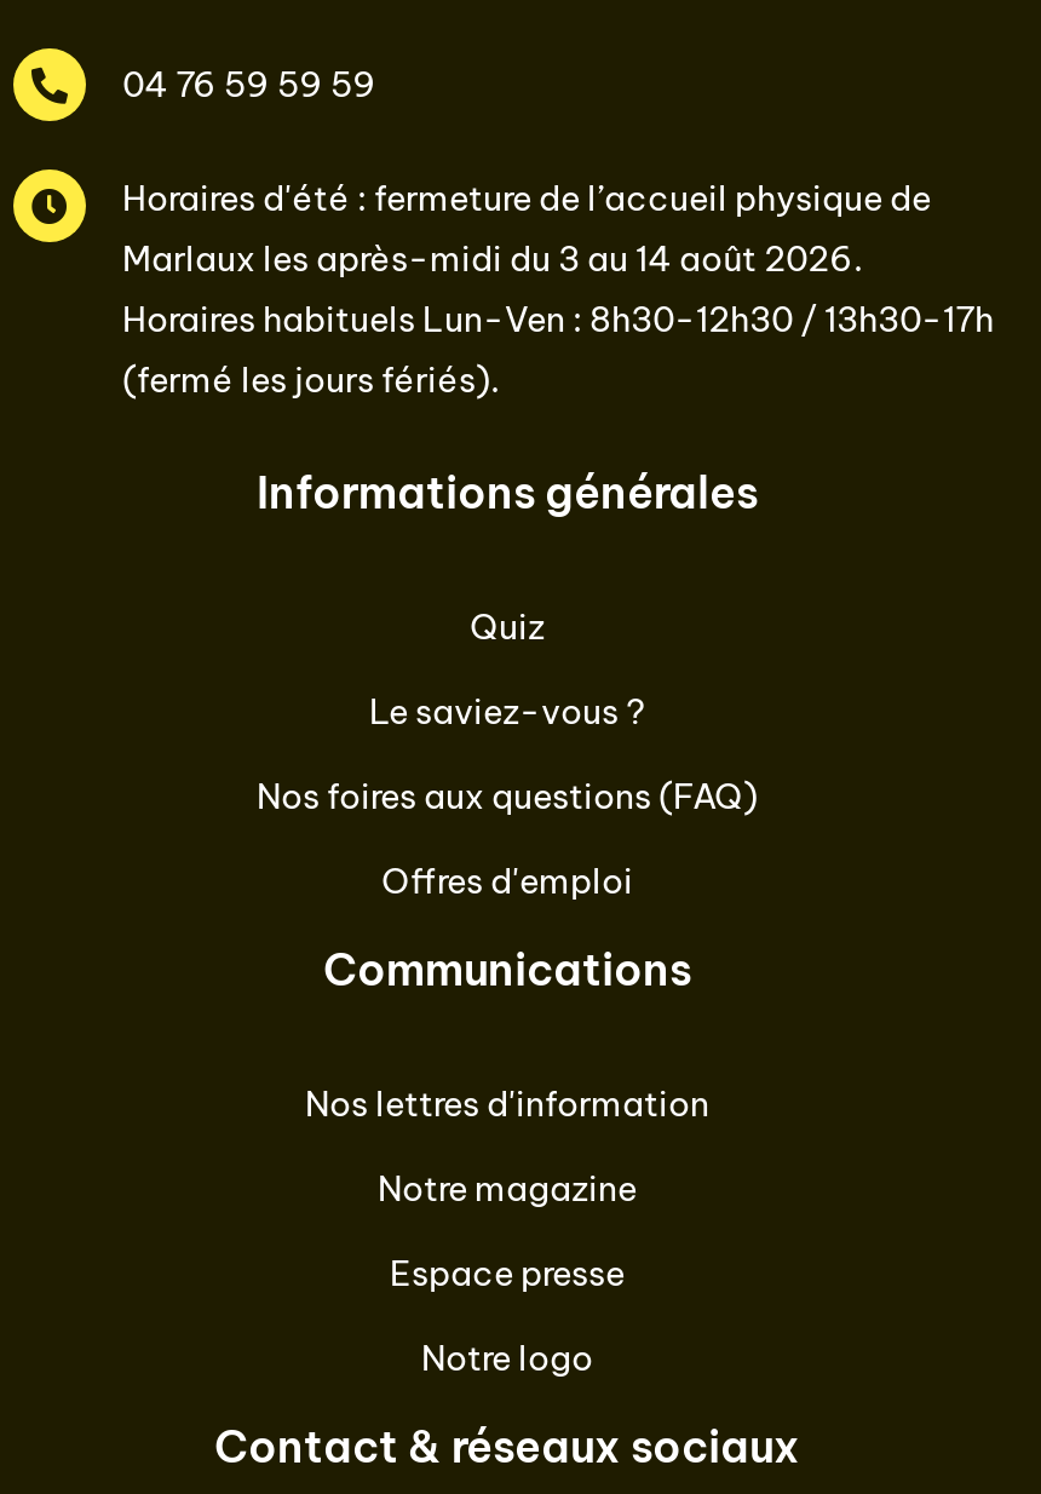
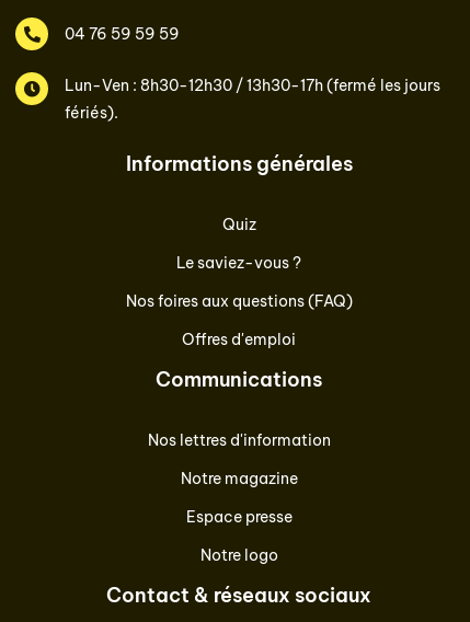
- Horaires d'été : fermeture de l’accueil physique de
- Marlaux les après-midi du 3 au 14 août 2026.
- Horaires habituels Lun-Ven : 8h30-12h30 / 13h30-17h
- (fermé les jours fériés).
+ Lun-Ven : 8h30-12h30 / 13h30-17h (fermé les jours
+ fériés).
